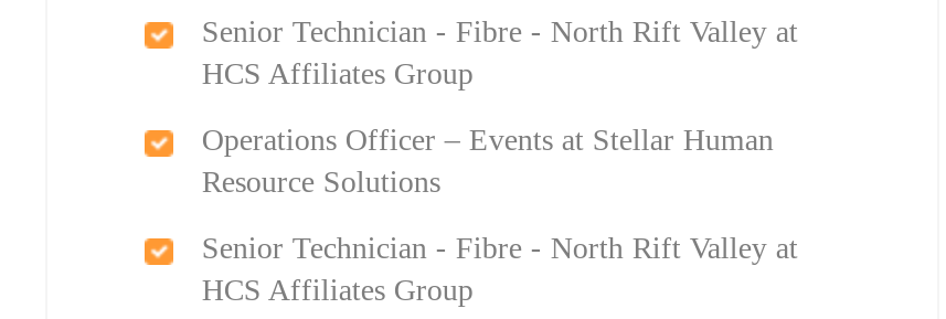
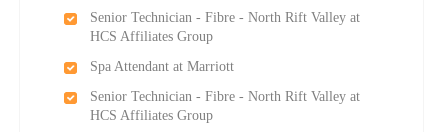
- Operations Officer – Events at Stellar Human
- Resource Solutions
+ Spa Attendant at Marriott
